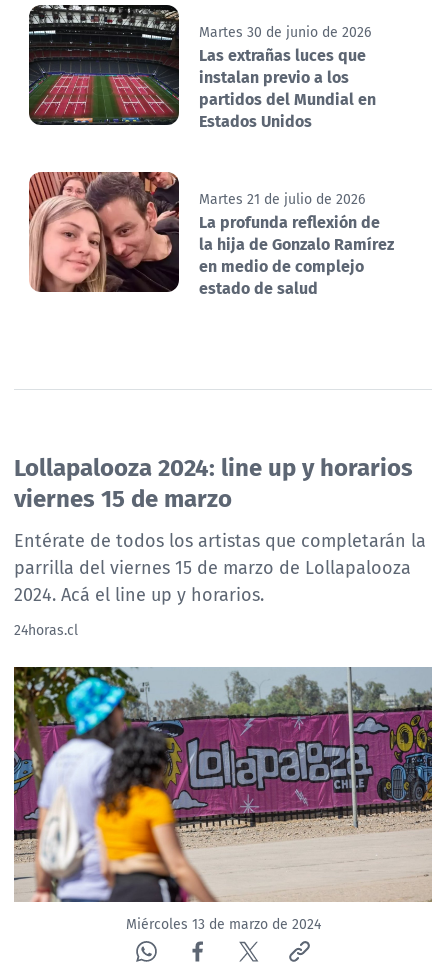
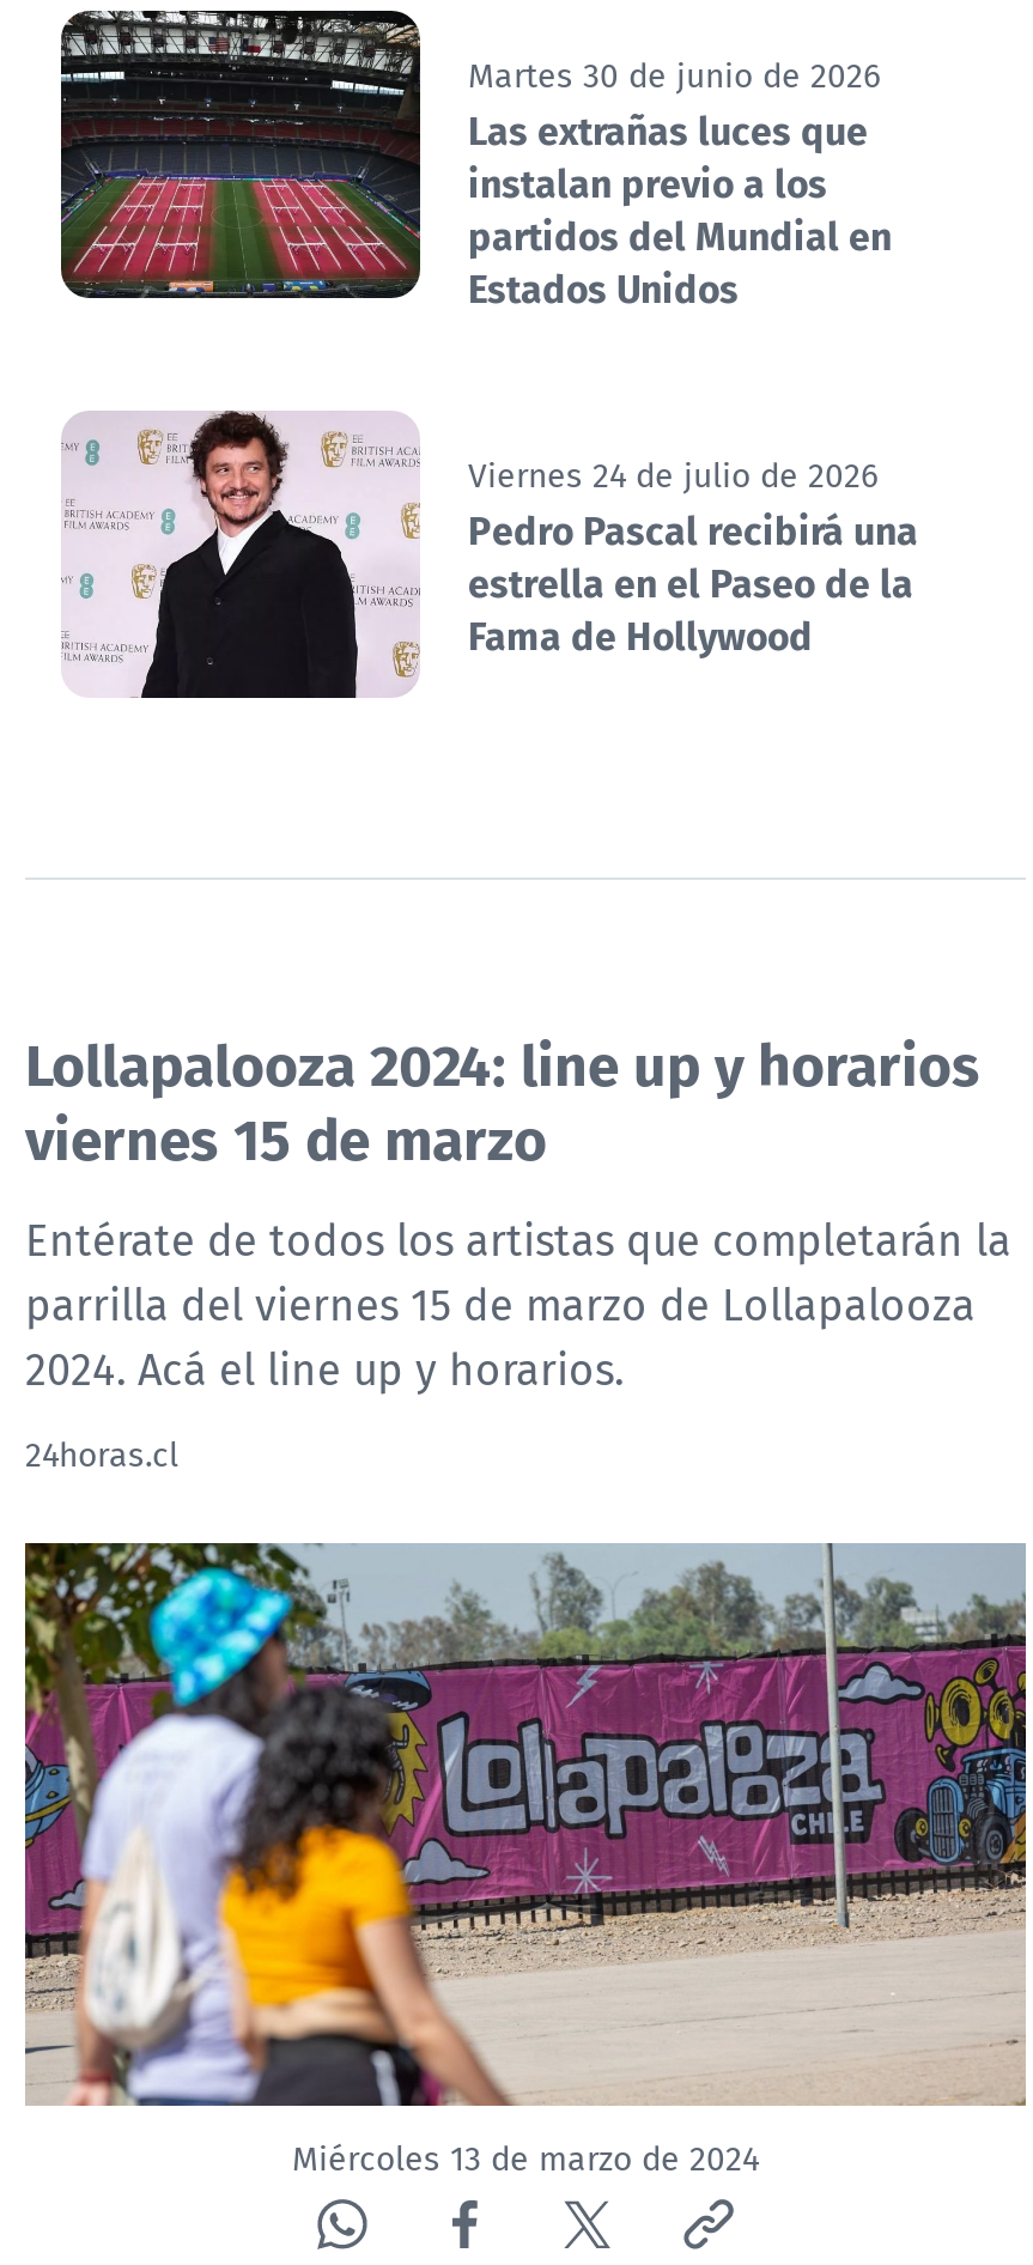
- [image]
- Martes 21 de julio de 2026
- La profunda reflexión de
- la hija de Gonzalo Ramírez
- en medio de complejo
- estado de salud
+ [image]
+ Viernes 24 de julio de 2026
+ Pedro Pascal recibirá una
+ estrella en el Paseo de la
+ Fama de Hollywood
